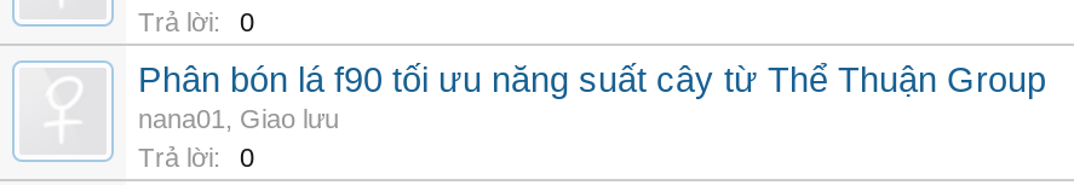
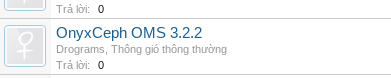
- Phân bón lá f90 tối ưu năng suất cây từ Thể Thuận Group
- nana01, Giao lưu
+ OnyxCeph OMS 3.2.2
+ Drograms, Thông gió thông thường
